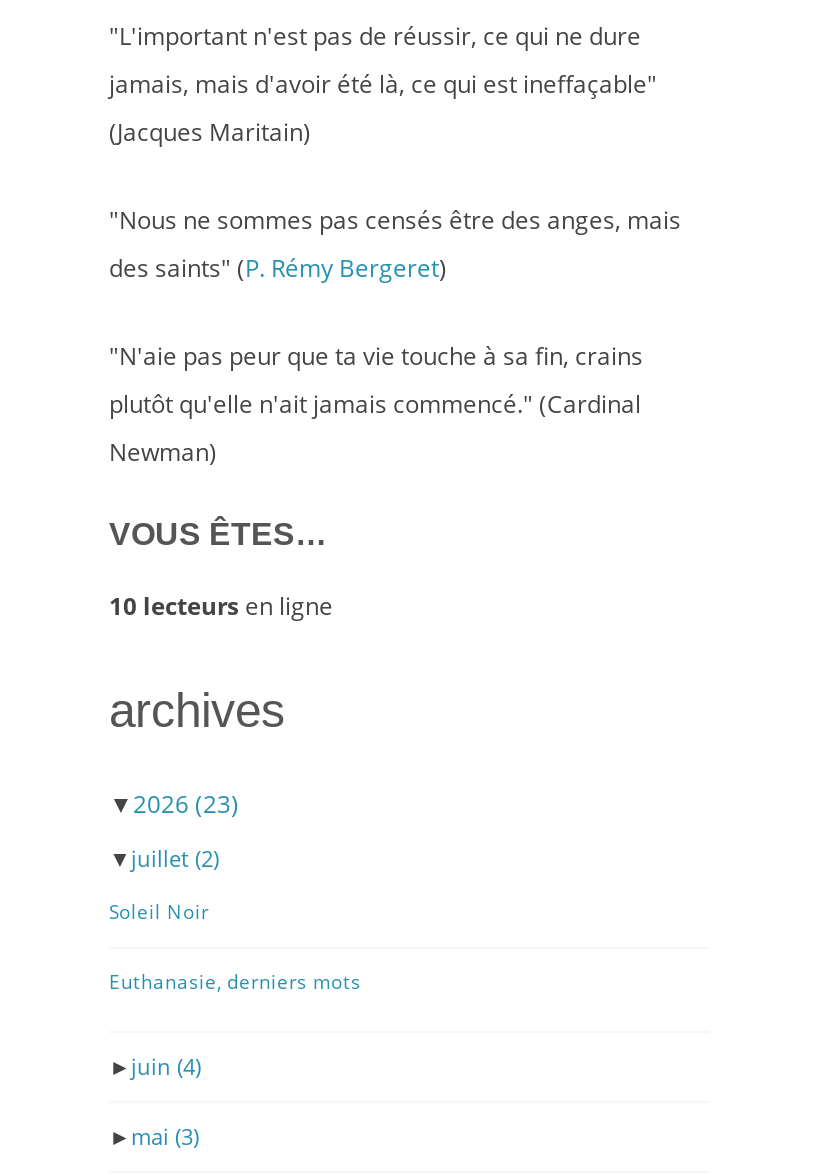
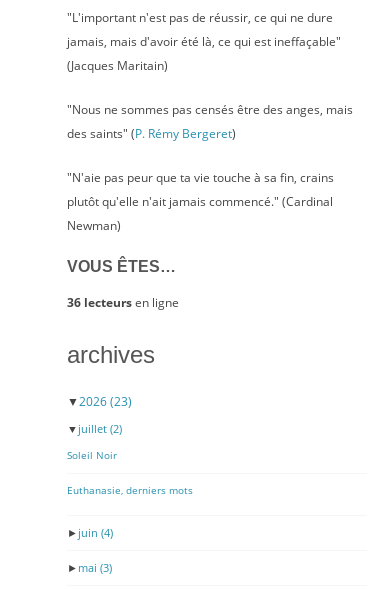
- 10 lecteurs en ligne
+ 36 lecteurs en ligne
